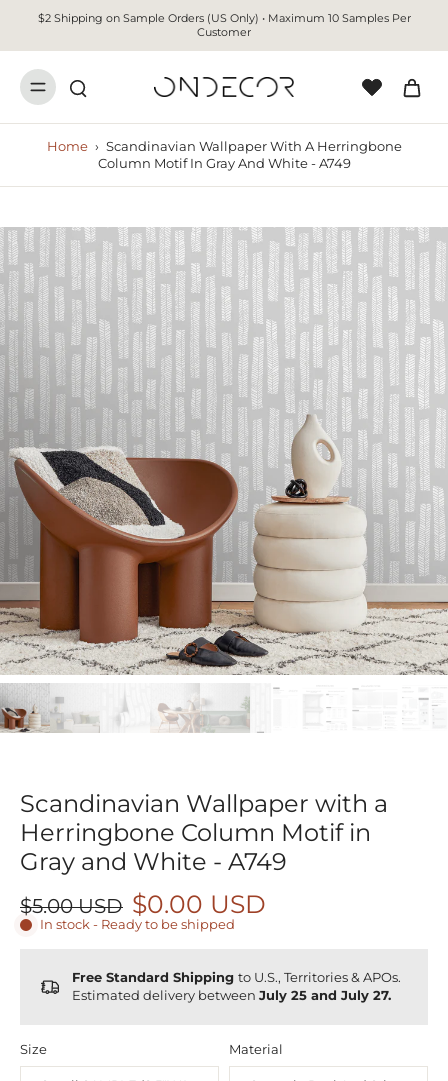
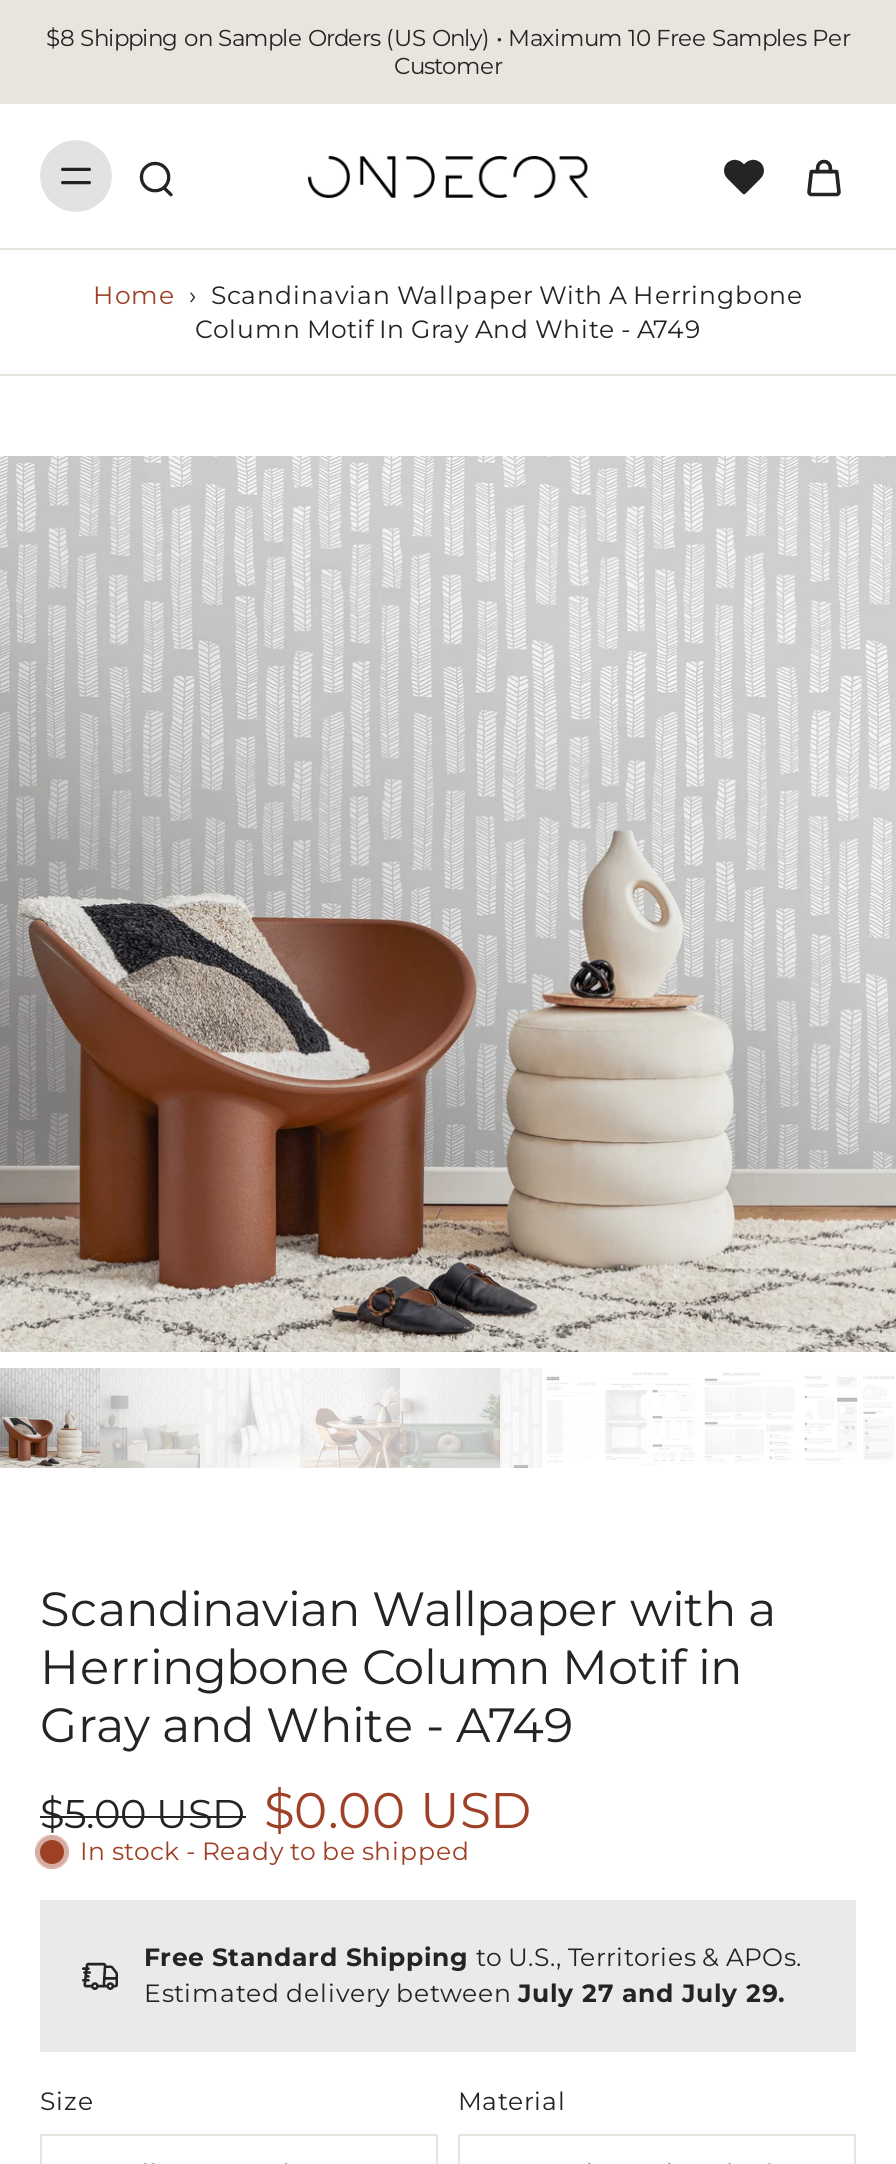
- $2 Shipping on Sample Orders (US Only) • Maximum 10 Samples Per
+ $8 Shipping on Sample Orders (US Only) • Maximum 10 Free Samples Per

- Estimated delivery between July 25 and July 27.
+ Estimated delivery between July 27 and July 29.
